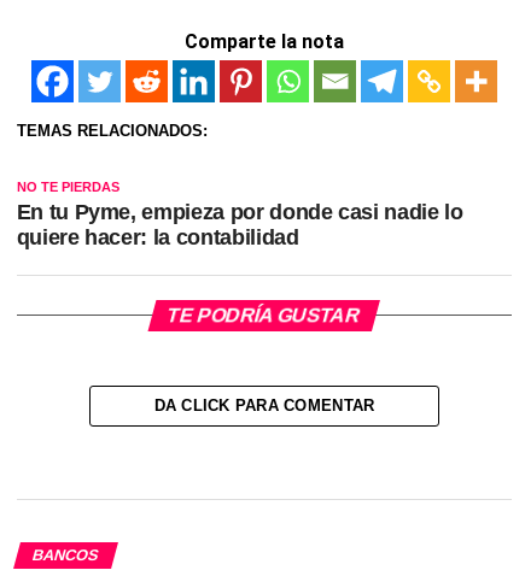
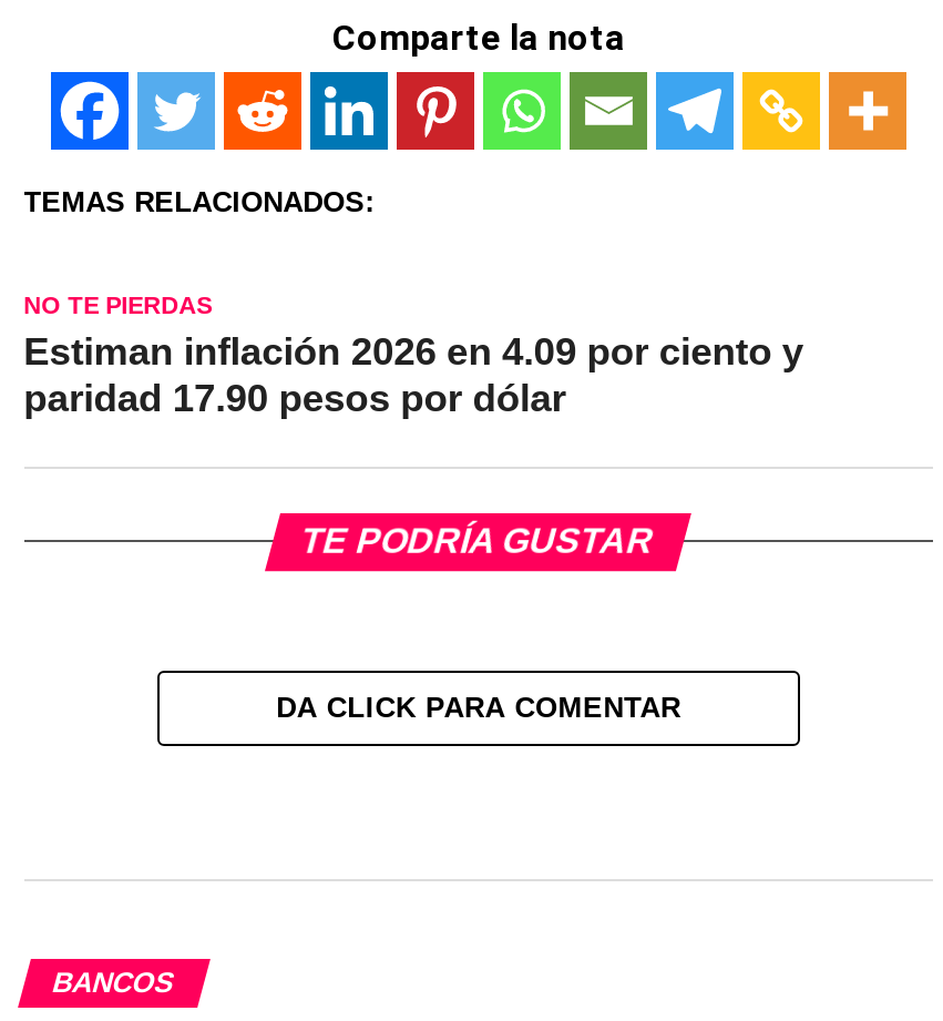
- En tu Pyme, empieza por donde casi nadie lo
- quiere hacer: la contabilidad
+ Estiman inflación 2026 en 4.09 por ciento y
+ paridad 17.90 pesos por dólar
